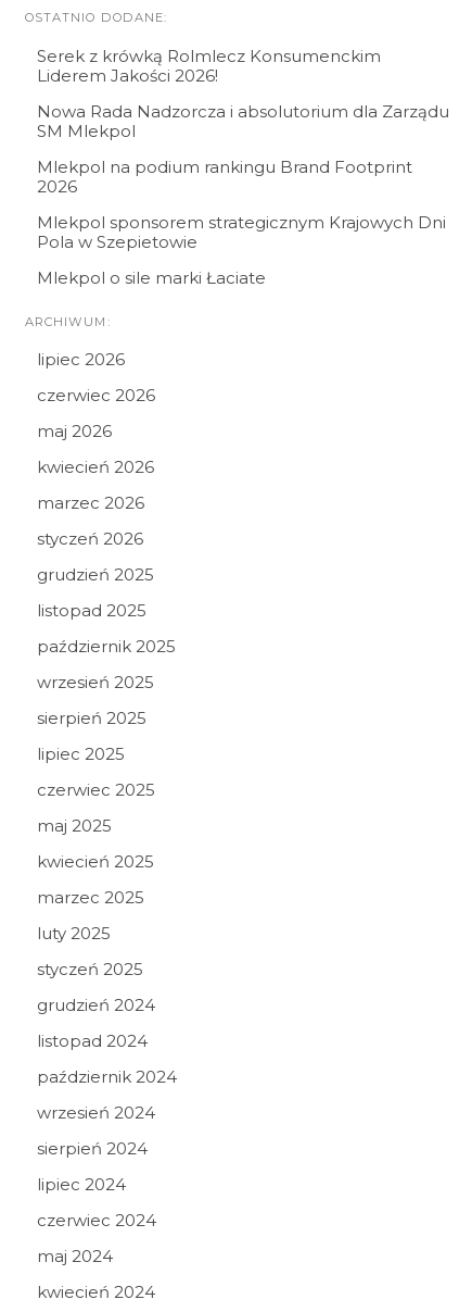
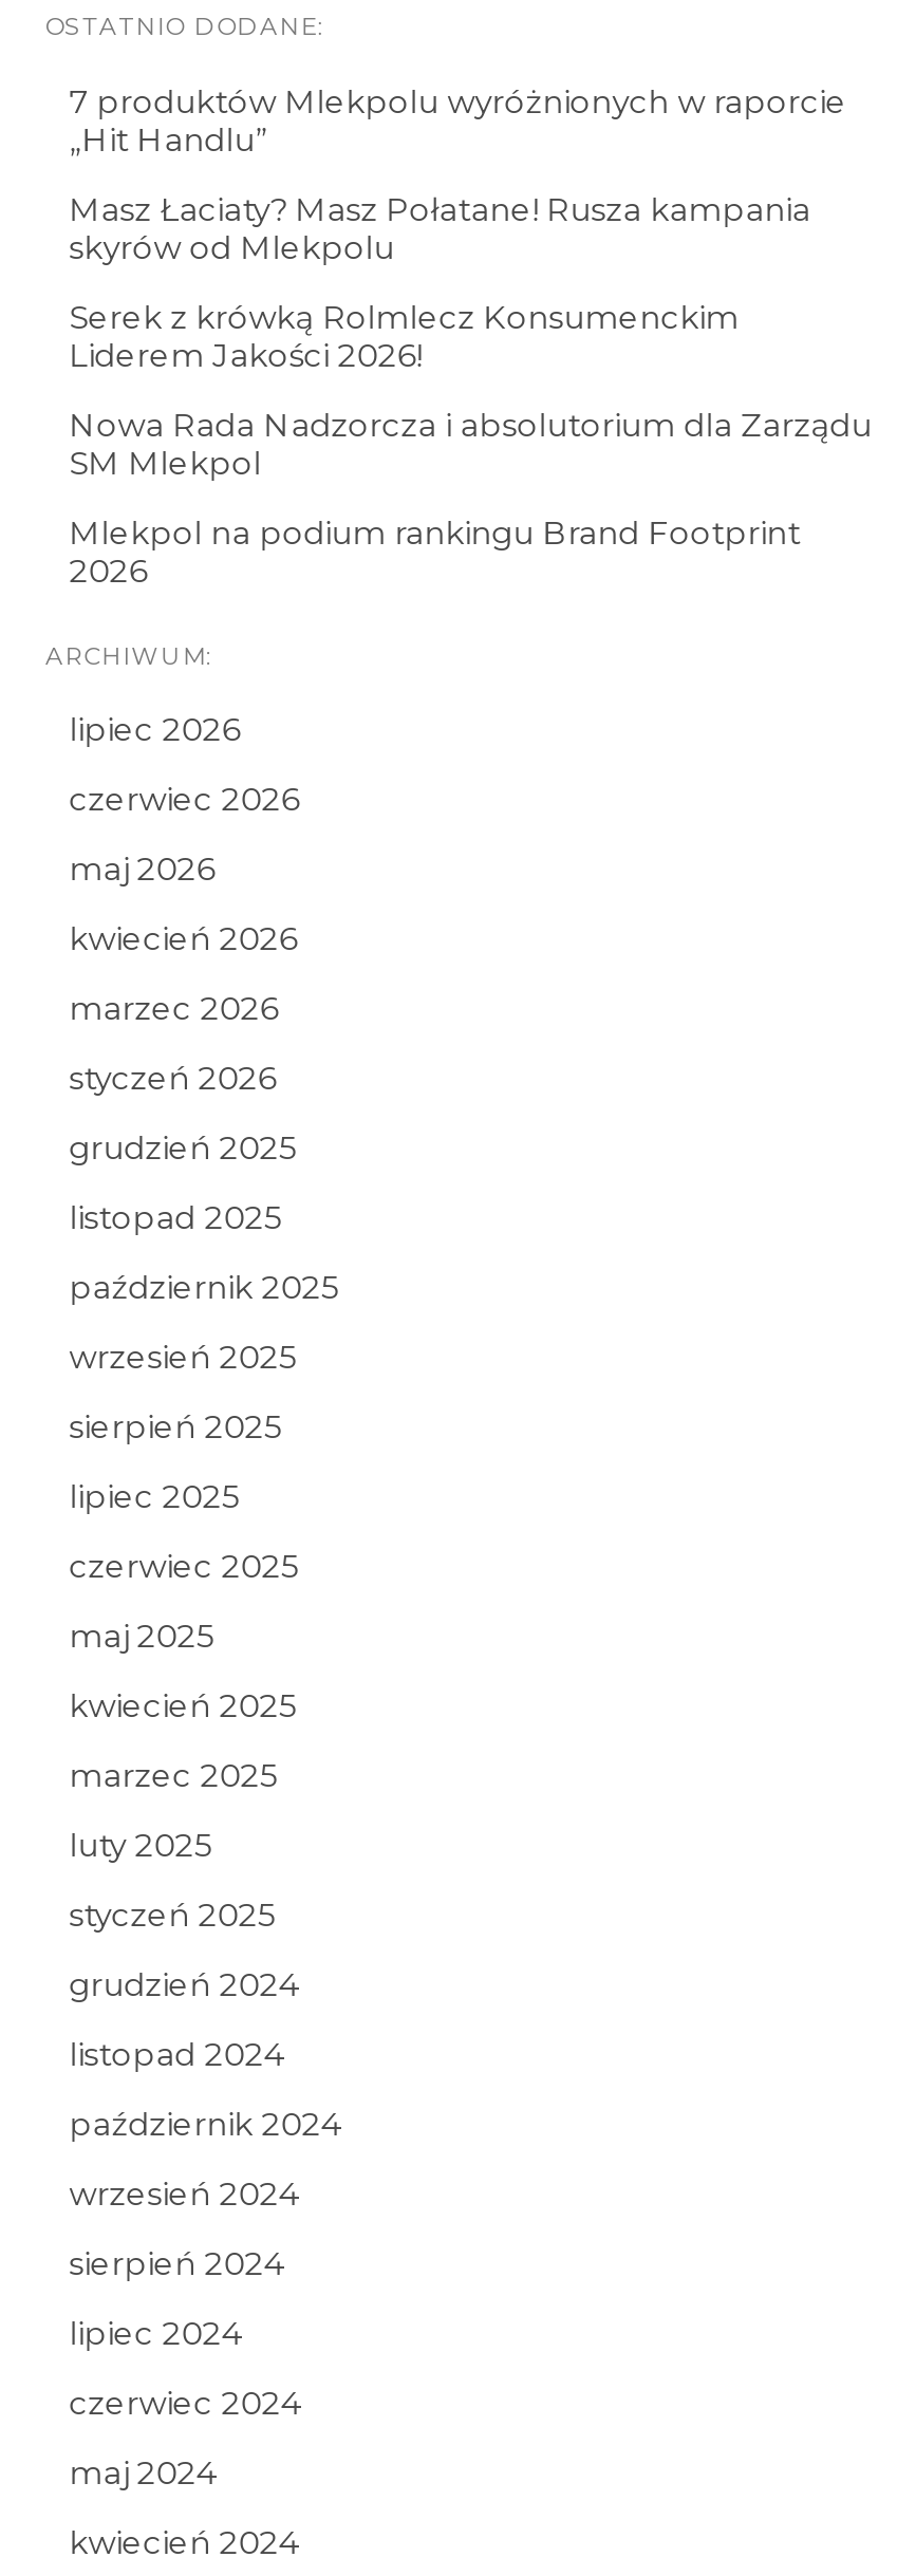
+ 7 produktów Mlekpolu wyróżnionych w raporcie
+ „Hit Handlu”
+ Masz Łaciaty? Masz Połatane! Rusza kampania
+ skyrów od Mlekpolu

moved down: Serek z krówką Rolmlecz Konsumenckim | Liderem Jakości 2026! | Nowa Rada Nadzorcza i absolutorium dla Zarządu | SM Mlekpol | Mlekpol na podium rankingu Brand Footprint | 2026

- Mlekpol sponsorem strategicznym Krajowych Dni
- Pola w Szepietowie
- Mlekpol o sile marki Łaciate
